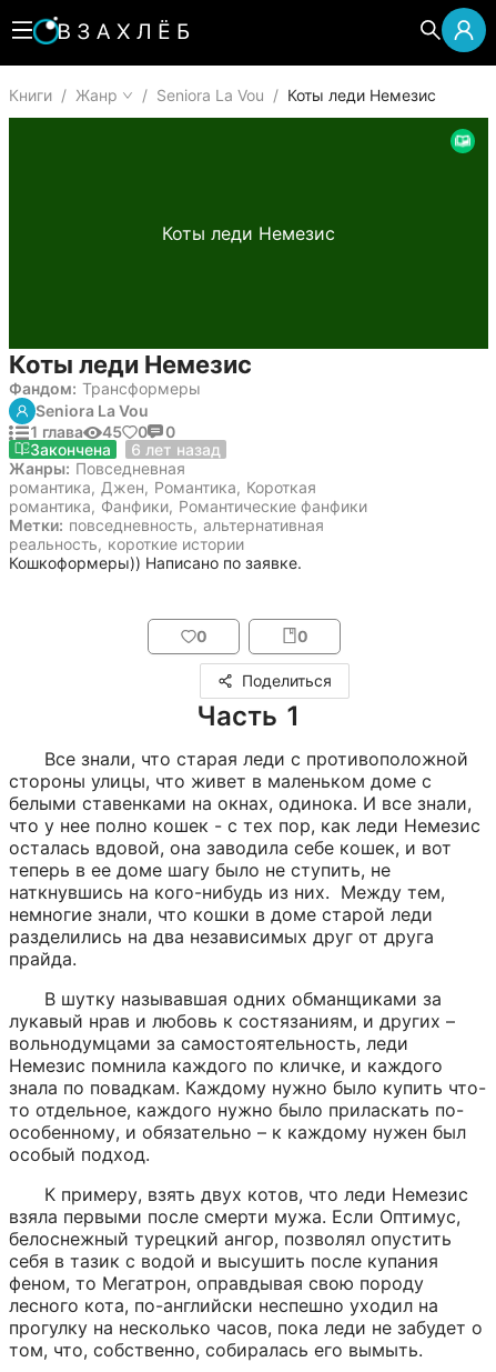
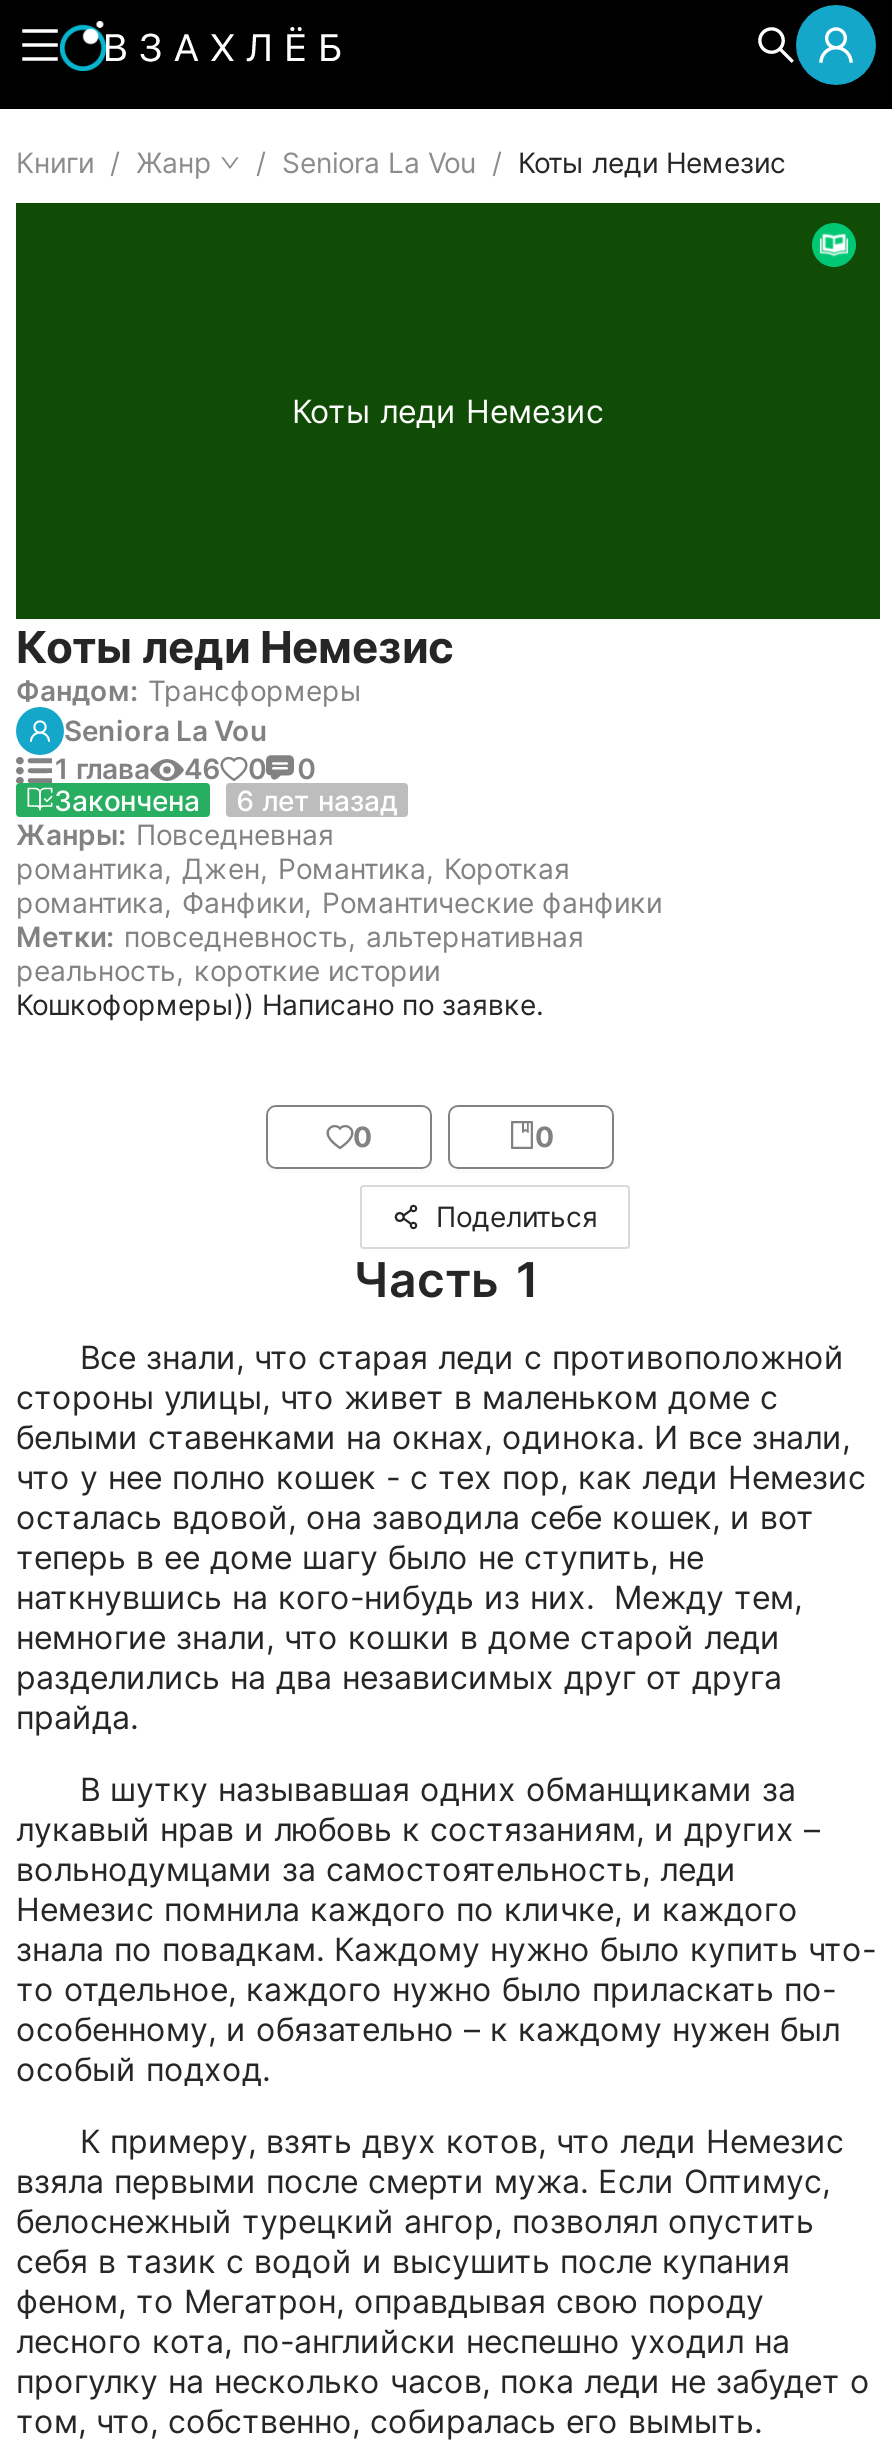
- 1 глава 45 0 0
+ 1 глава 46 0 0
